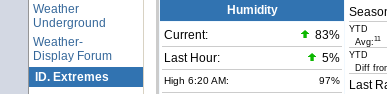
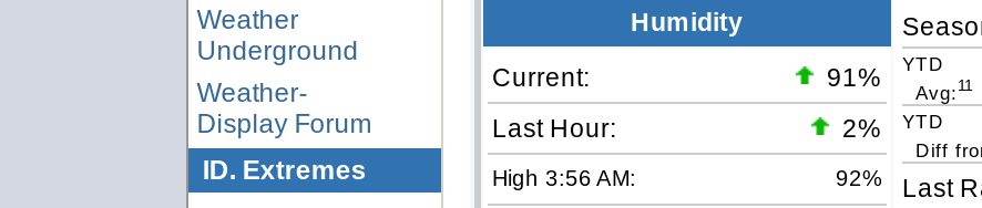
- 83%
+ 91%

- 5% YTD
+ 2% YTD

- High 6:20 AM:
+ High 3:56 AM:

- 97%
+ 92%
